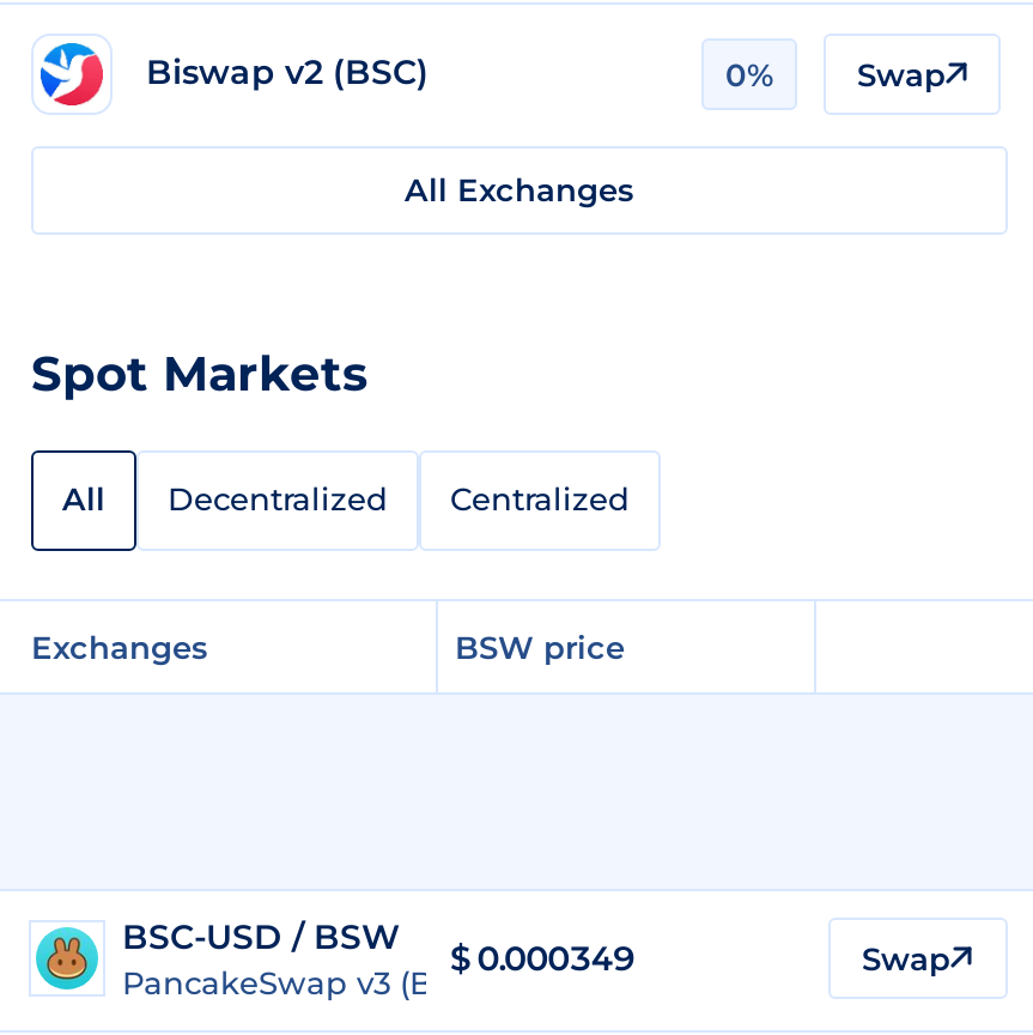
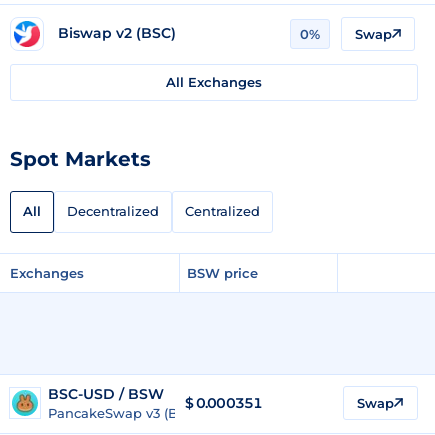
- BSC-USD / BSW $ 0.000349
+ BSC-USD / BSW $ 0.000351
